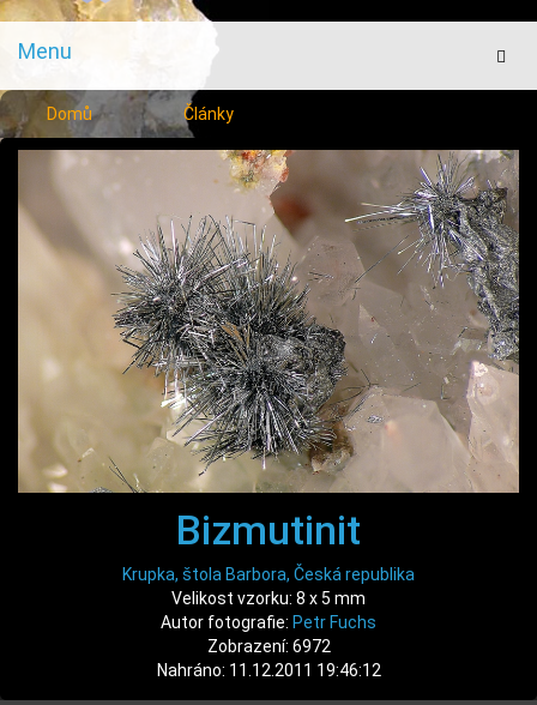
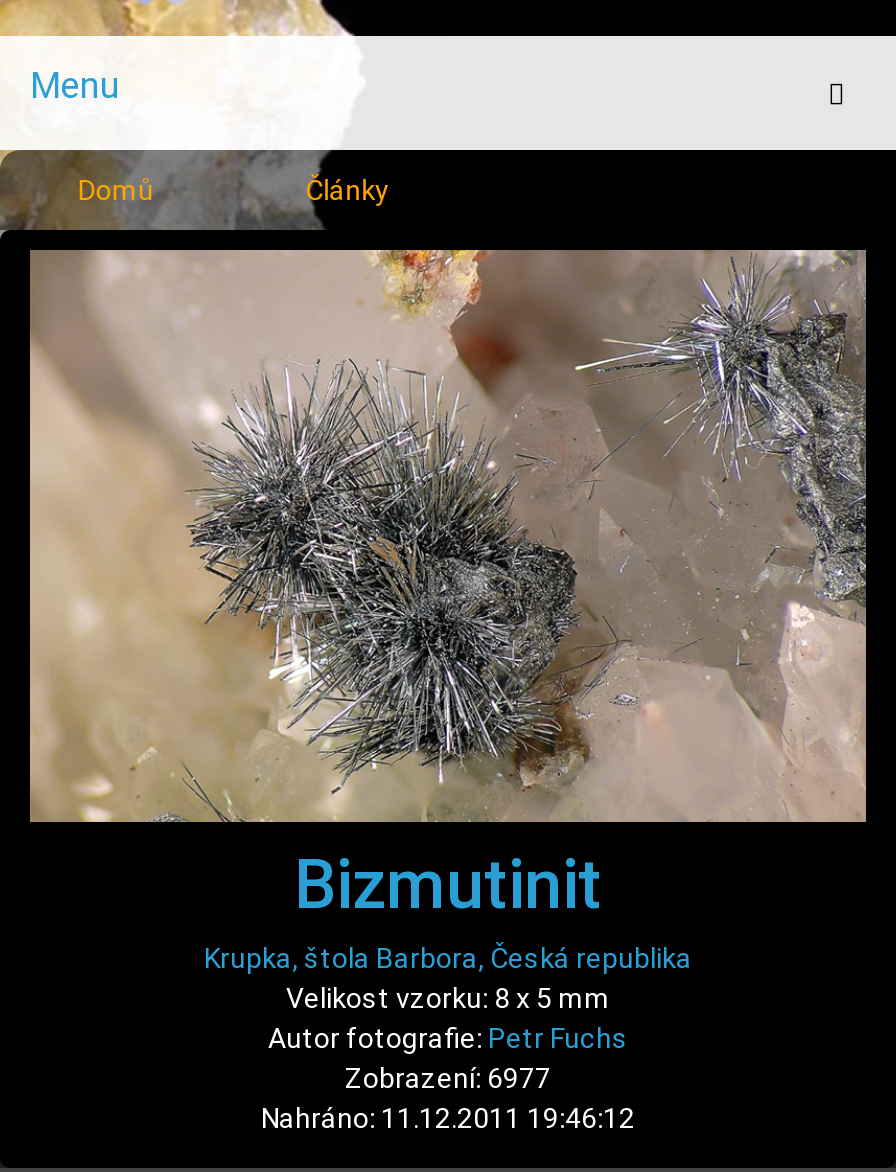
- Zobrazení: 6972
+ Zobrazení: 6977
